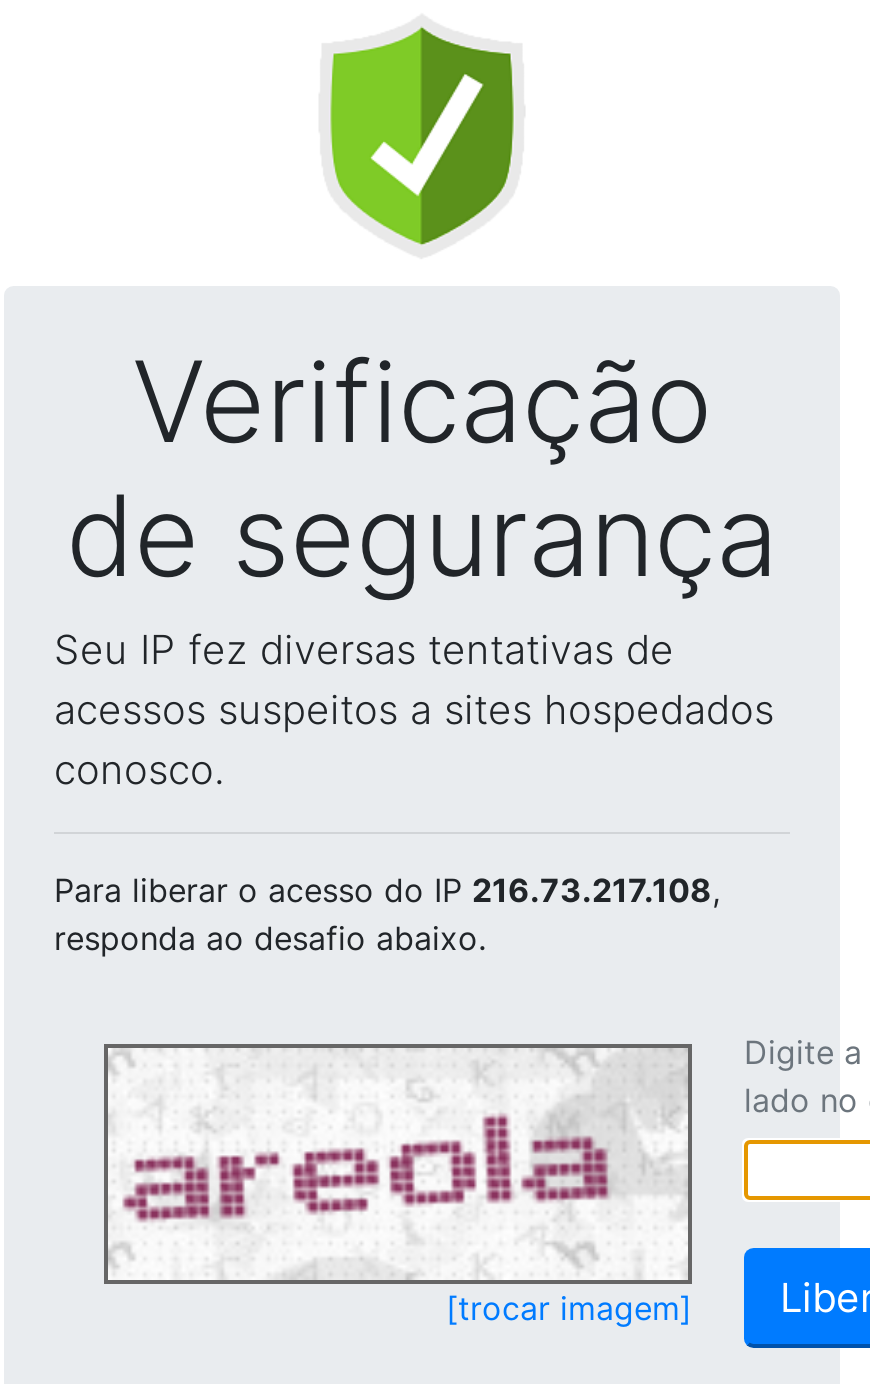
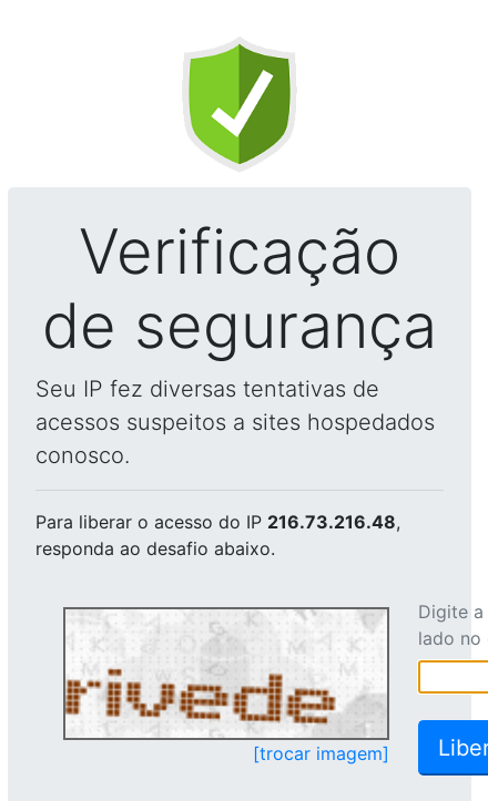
- Para liberar o acesso do IP 216.73.217.108,
+ Para liberar o acesso do IP 216.73.216.48,

- [image]
+ [image]
